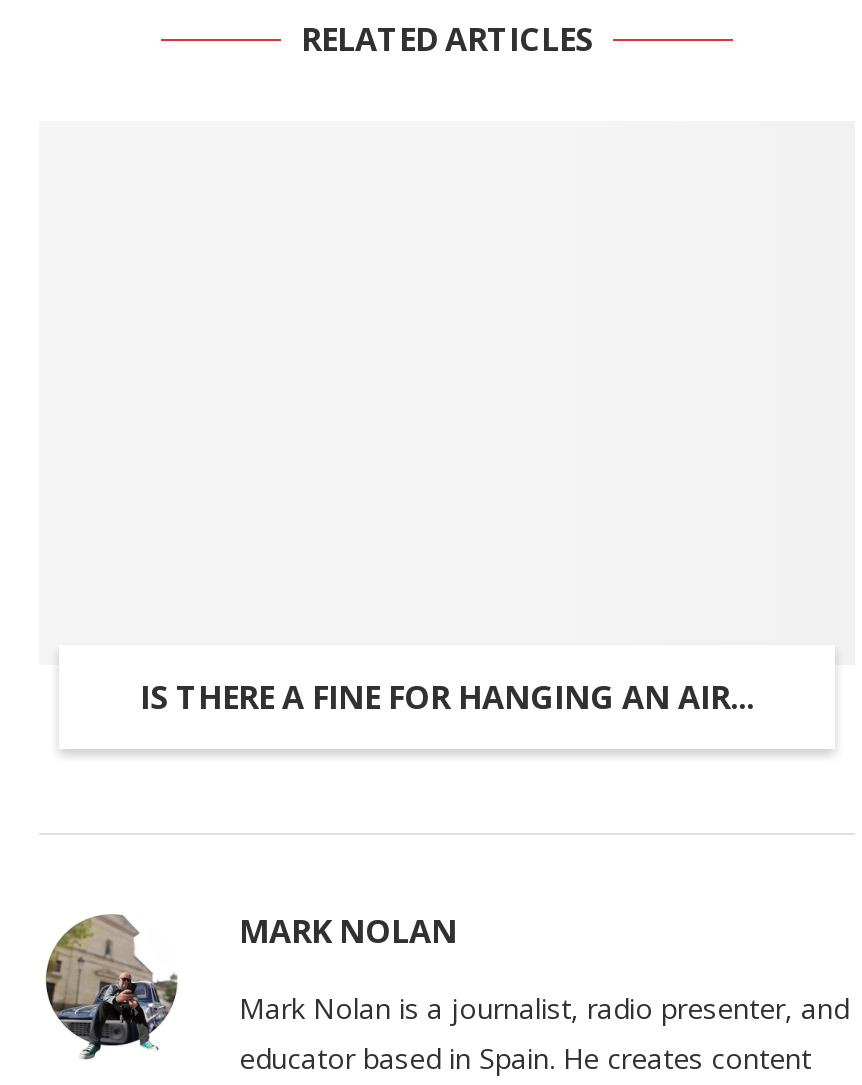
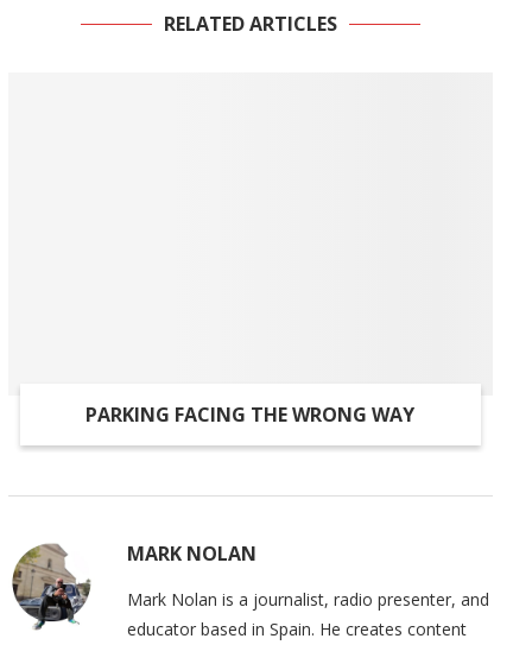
- IS THERE A FINE FOR HANGING AN AIR...
+ PARKING FACING THE WRONG WAY
